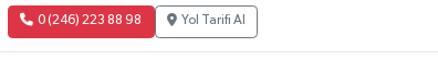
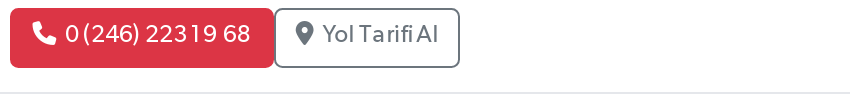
- 0 (246) 223 88 98
+ 0 (246) 223 19 68
